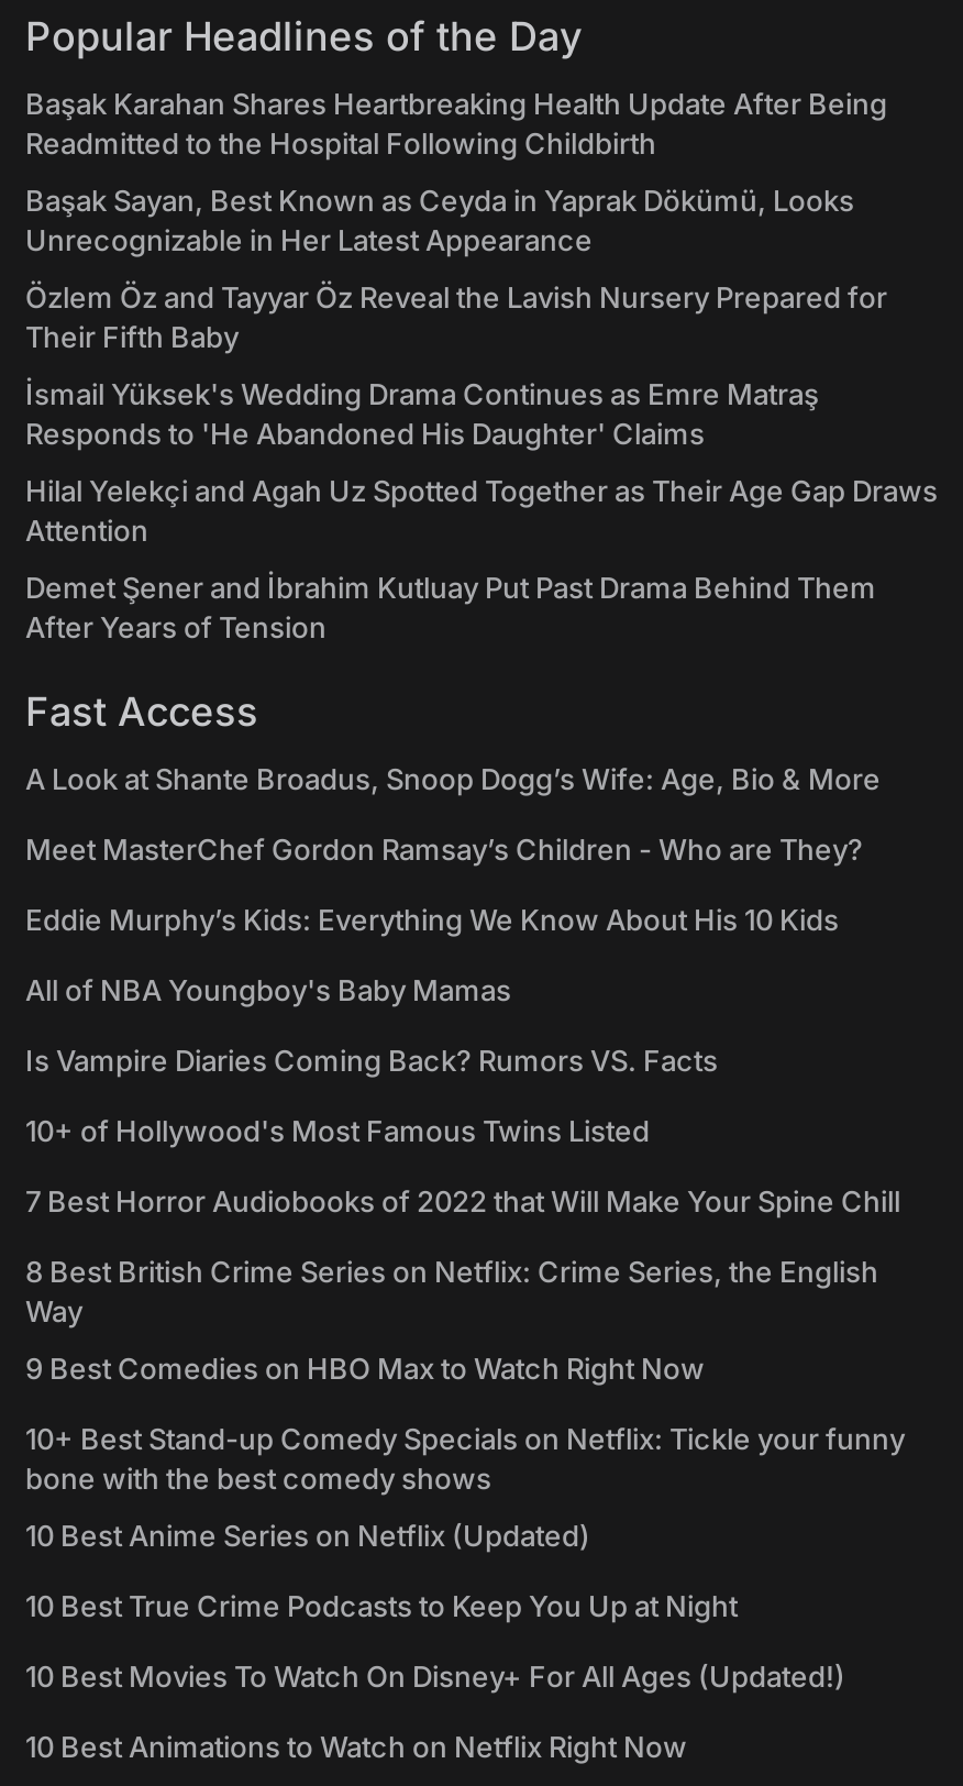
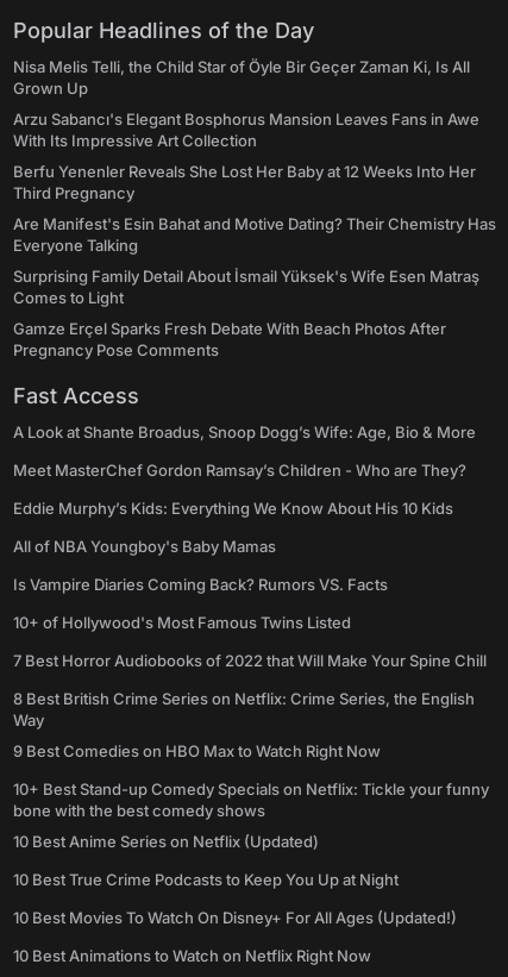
- Başak Karahan Shares Heartbreaking Health Update After Being
- Readmitted to the Hospital Following Childbirth
+ Nisa Melis Telli, the Child Star of Öyle Bir Geçer Zaman Ki, Is All
+ Grown Up

- Başak Sayan, Best Known as Ceyda in Yaprak Dökümü, Looks
- Unrecognizable in Her Latest Appearance
+ Arzu Sabancı's Elegant Bosphorus Mansion Leaves Fans in Awe
+ With Its Impressive Art Collection

- Özlem Öz and Tayyar Öz Reveal the Lavish Nursery Prepared for
- Their Fifth Baby
+ Berfu Yenenler Reveals She Lost Her Baby at 12 Weeks Into Her
+ Third Pregnancy

- İsmail Yüksek's Wedding Drama Continues as Emre Matraş
- Responds to 'He Abandoned His Daughter' Claims
+ Are Manifest's Esin Bahat and Motive Dating? Their Chemistry Has
+ Everyone Talking

- Hilal Yelekçi and Agah Uz Spotted Together as Their Age Gap Draws
- Attention
+ Surprising Family Detail About İsmail Yüksek's Wife Esen Matraş
+ Comes to Light

- Demet Şener and İbrahim Kutluay Put Past Drama Behind Them
- After Years of Tension
+ Gamze Erçel Sparks Fresh Debate With Beach Photos After
+ Pregnancy Pose Comments
